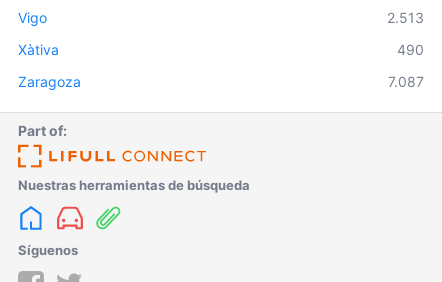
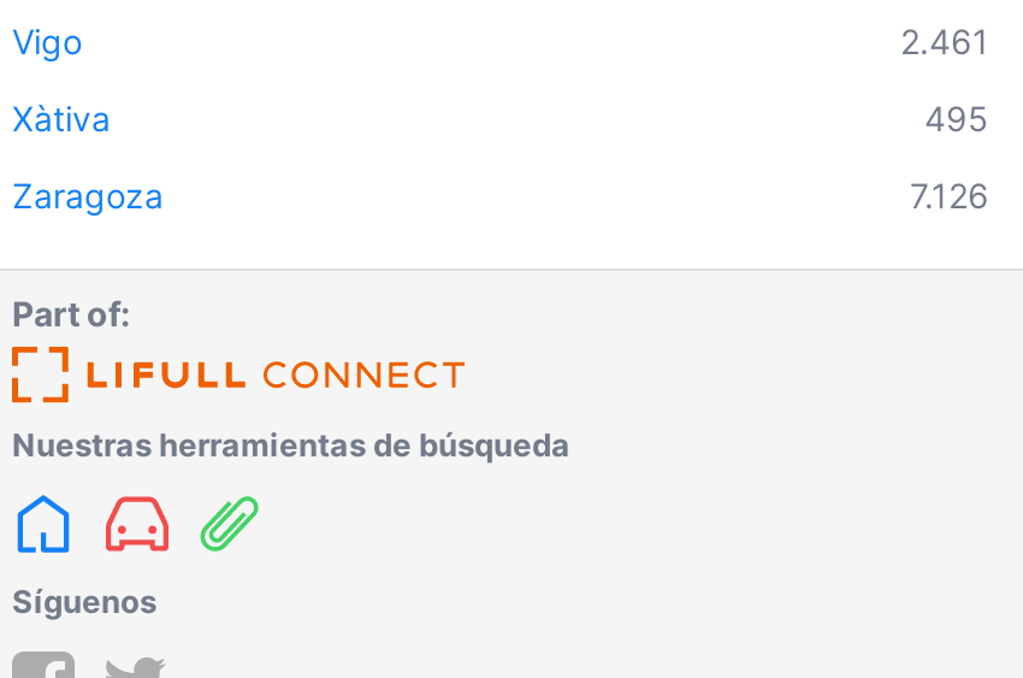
- 2.513
+ 2.461

- 490
+ 495

- 7.087
+ 7.126
